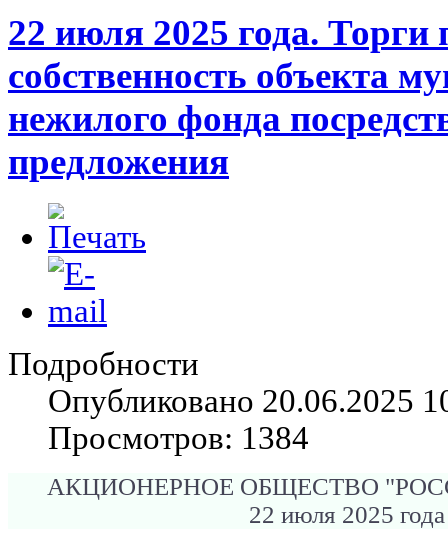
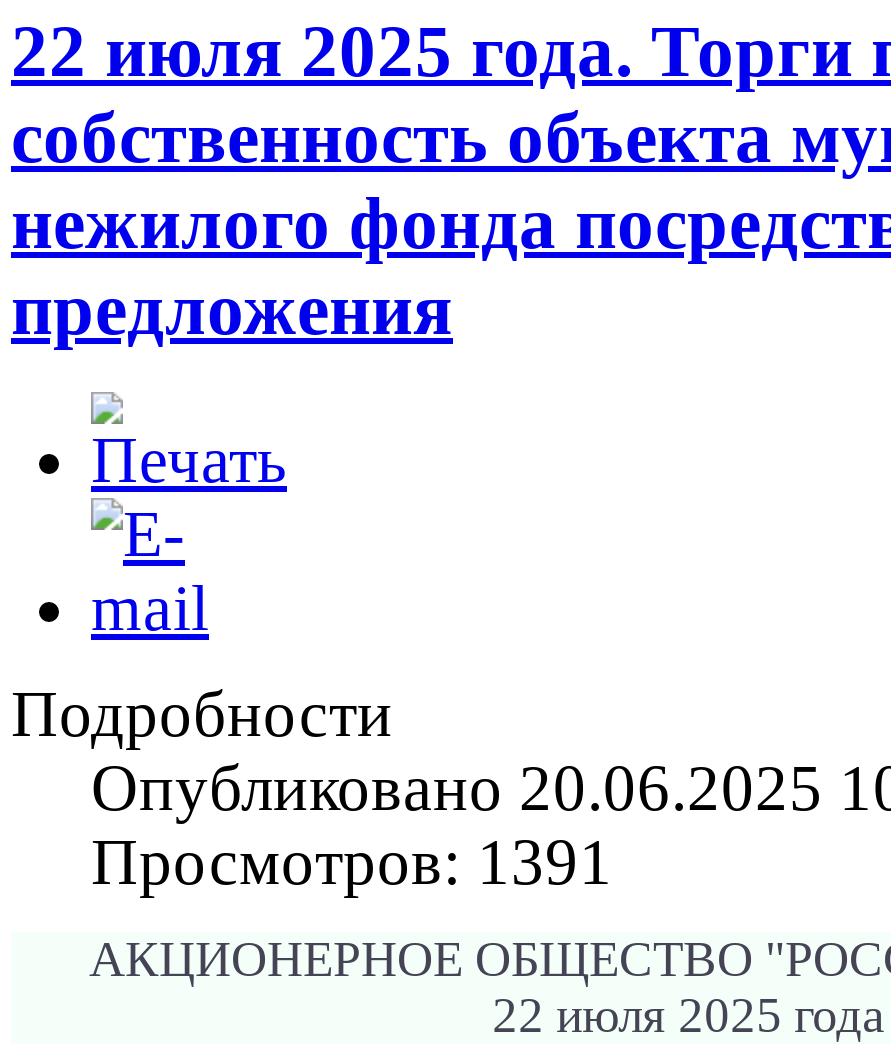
- Просмотров: 1384
+ Просмотров: 1391
